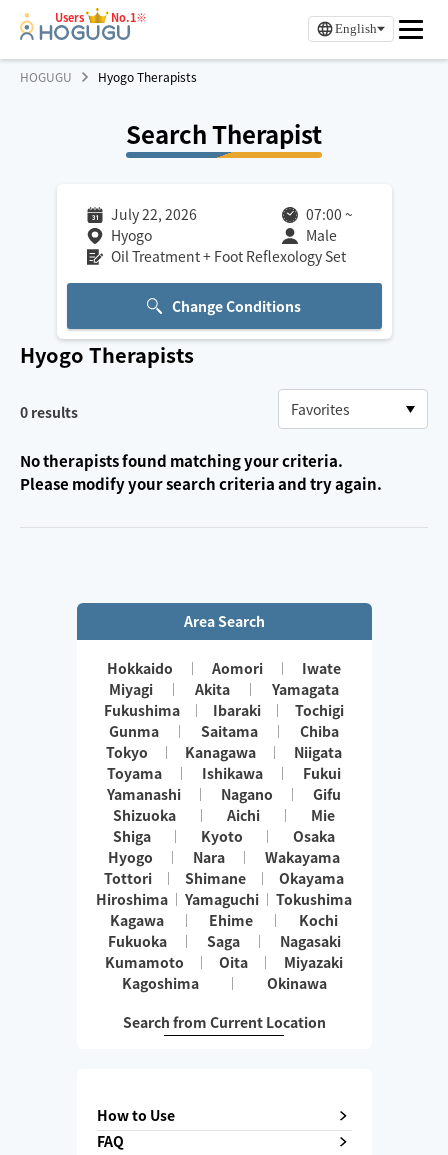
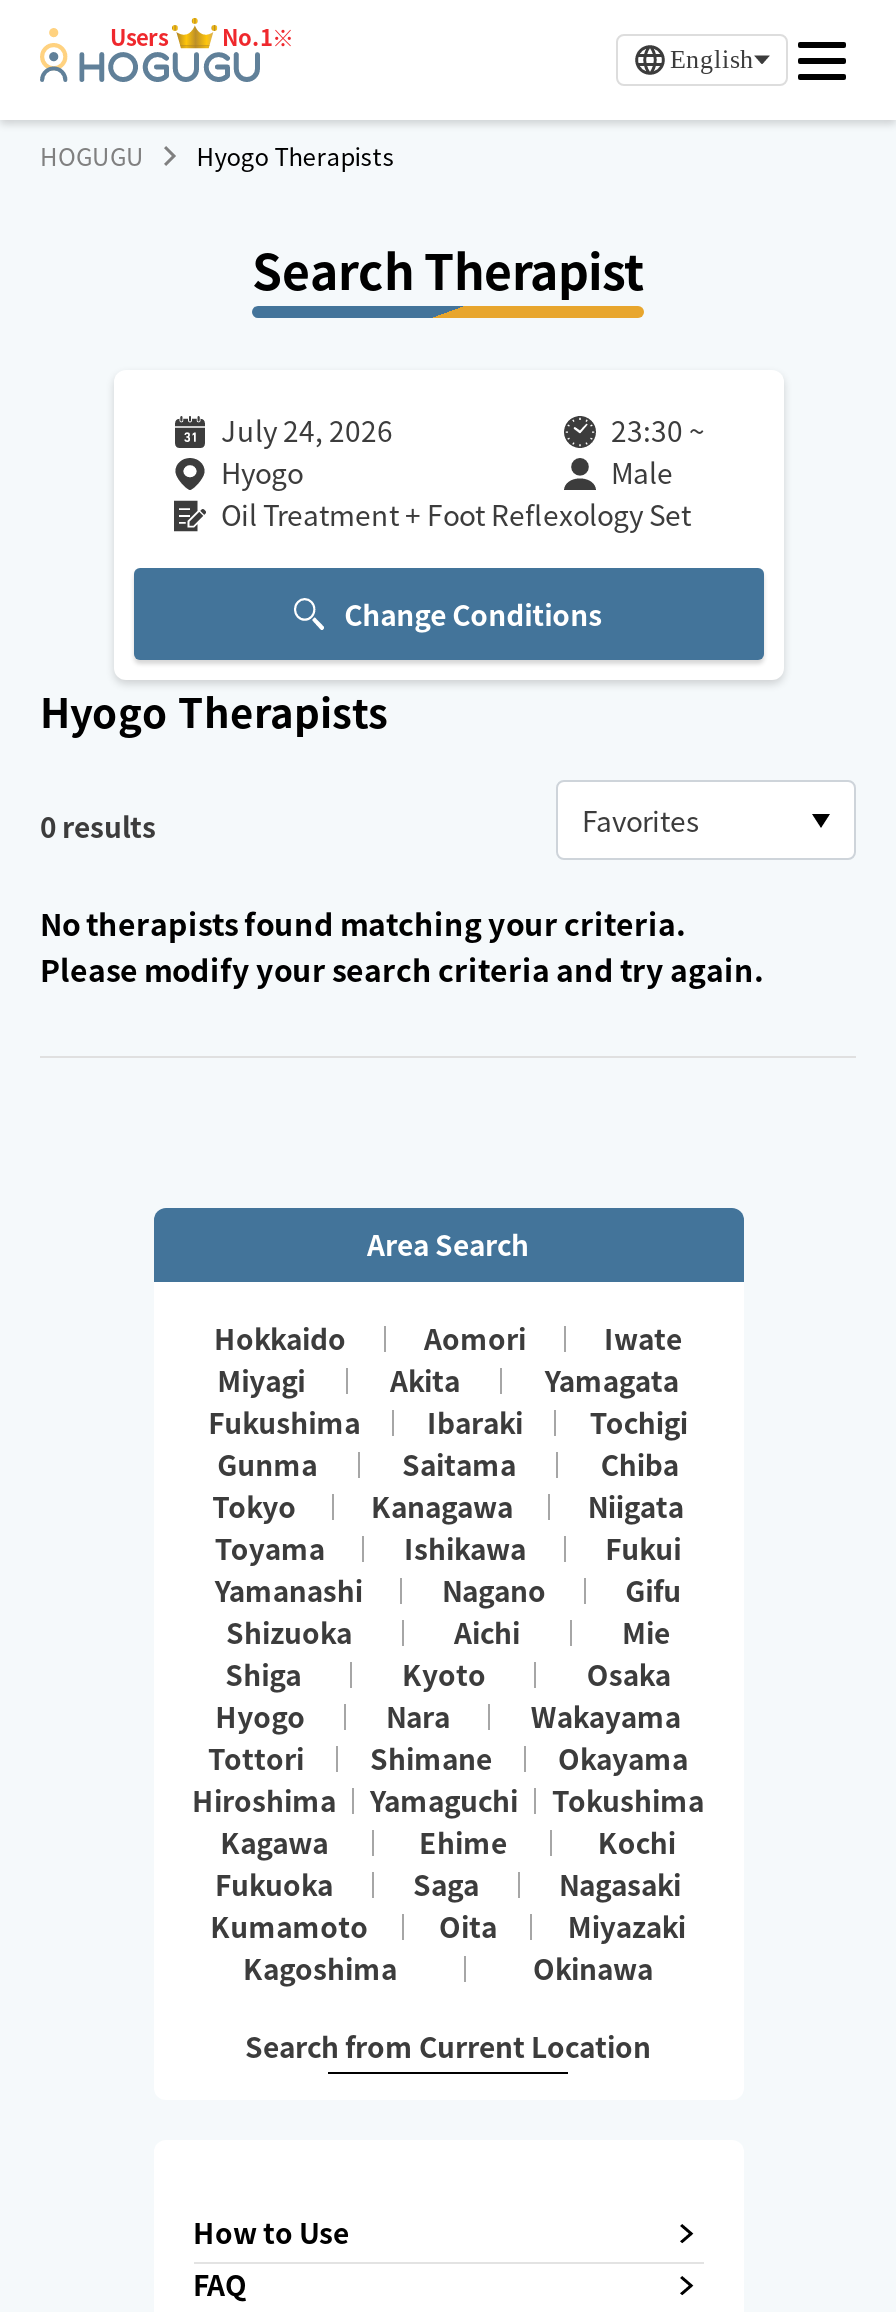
- July 22, 2026
+ July 24, 2026

- 07:00 ~
+ 23:30 ~
